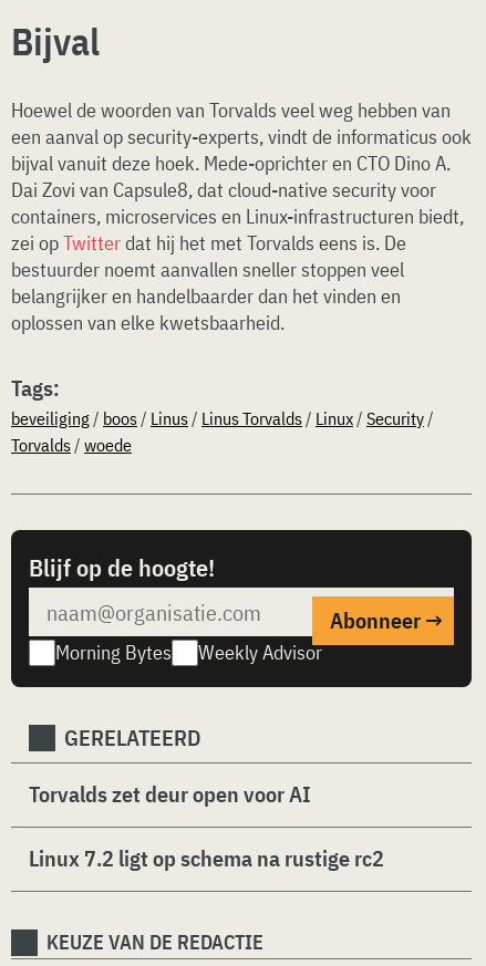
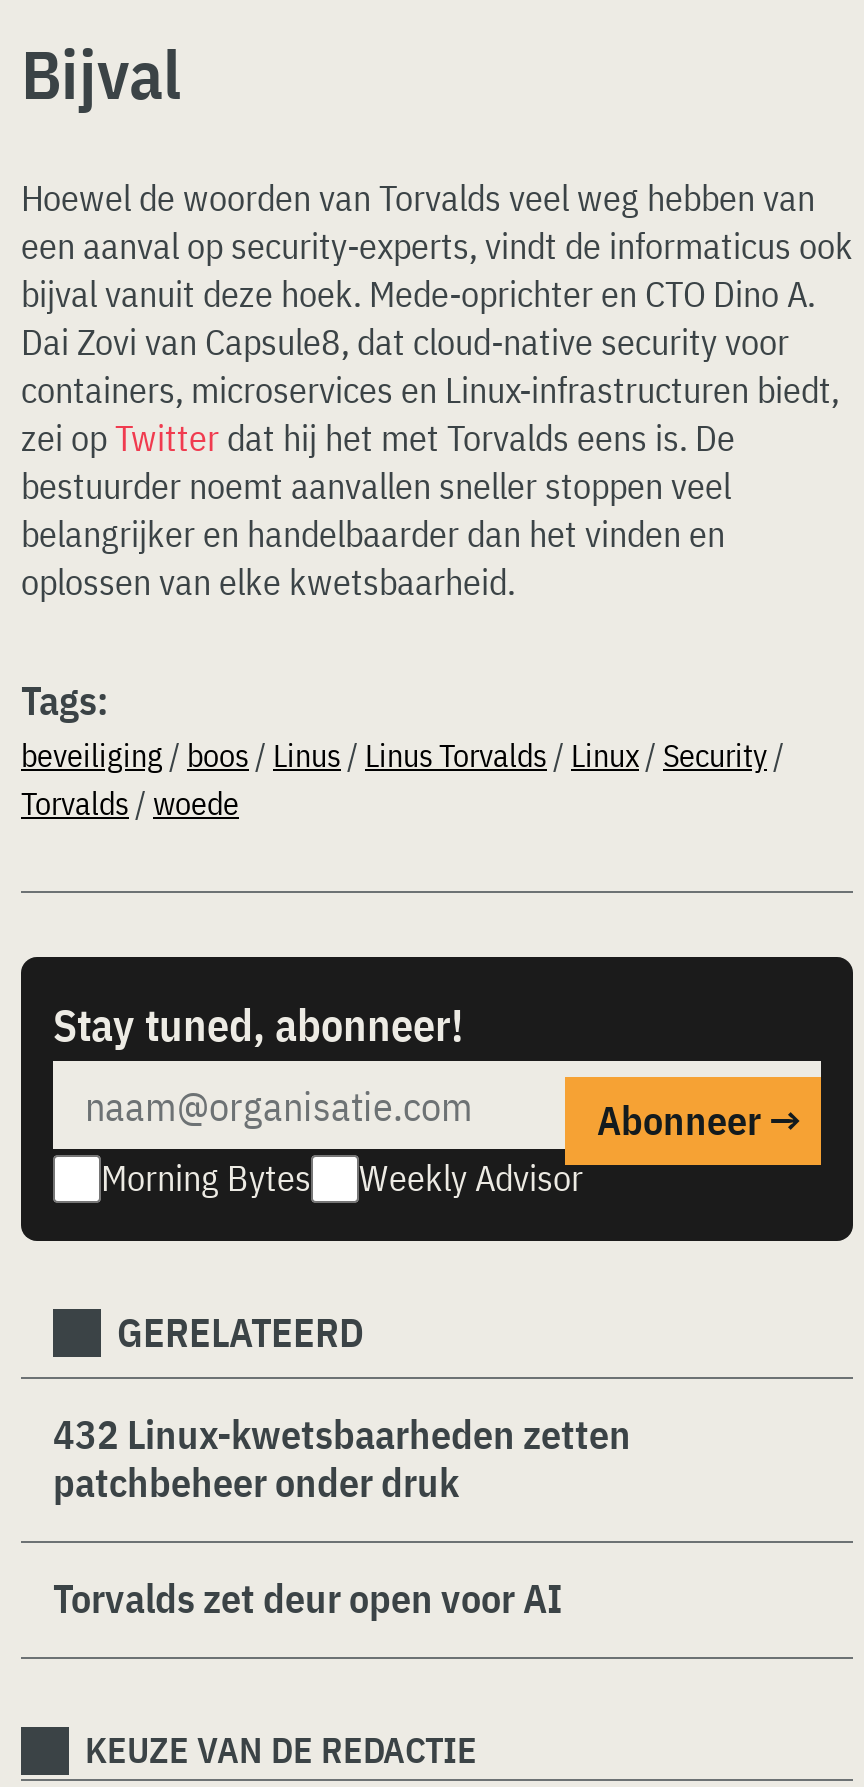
- Blijf op de hoogte!
+ Stay tuned, abonneer!

+ 432 Linux-kwetsbaarheden zetten
+ patchbeheer onder druk

moved down: Torvalds zet deur open voor AI

- Linux 7.2 ligt op schema na rustige rc2
